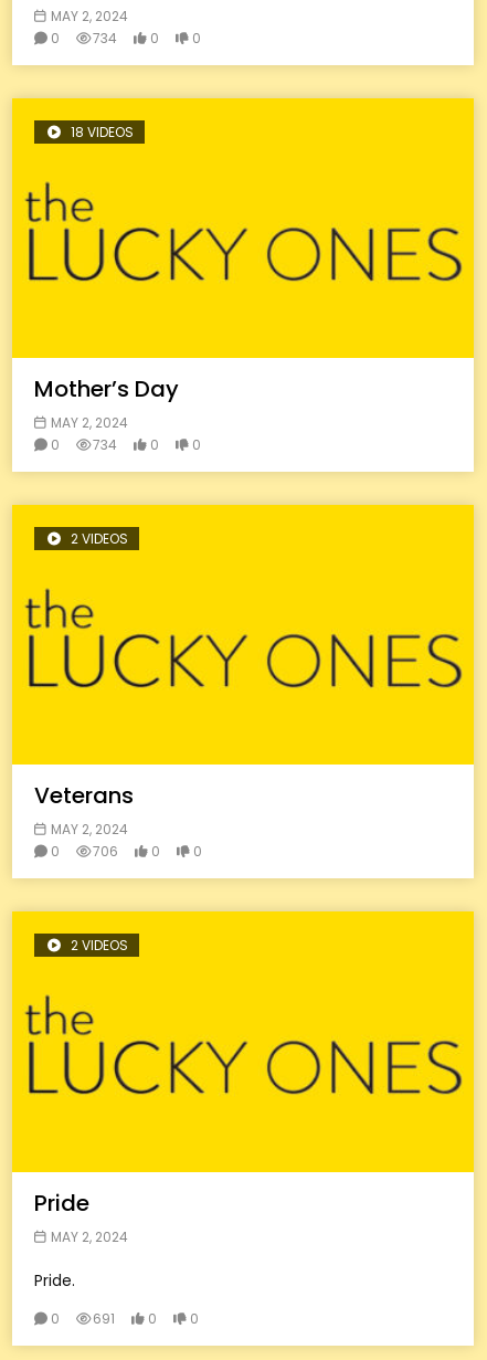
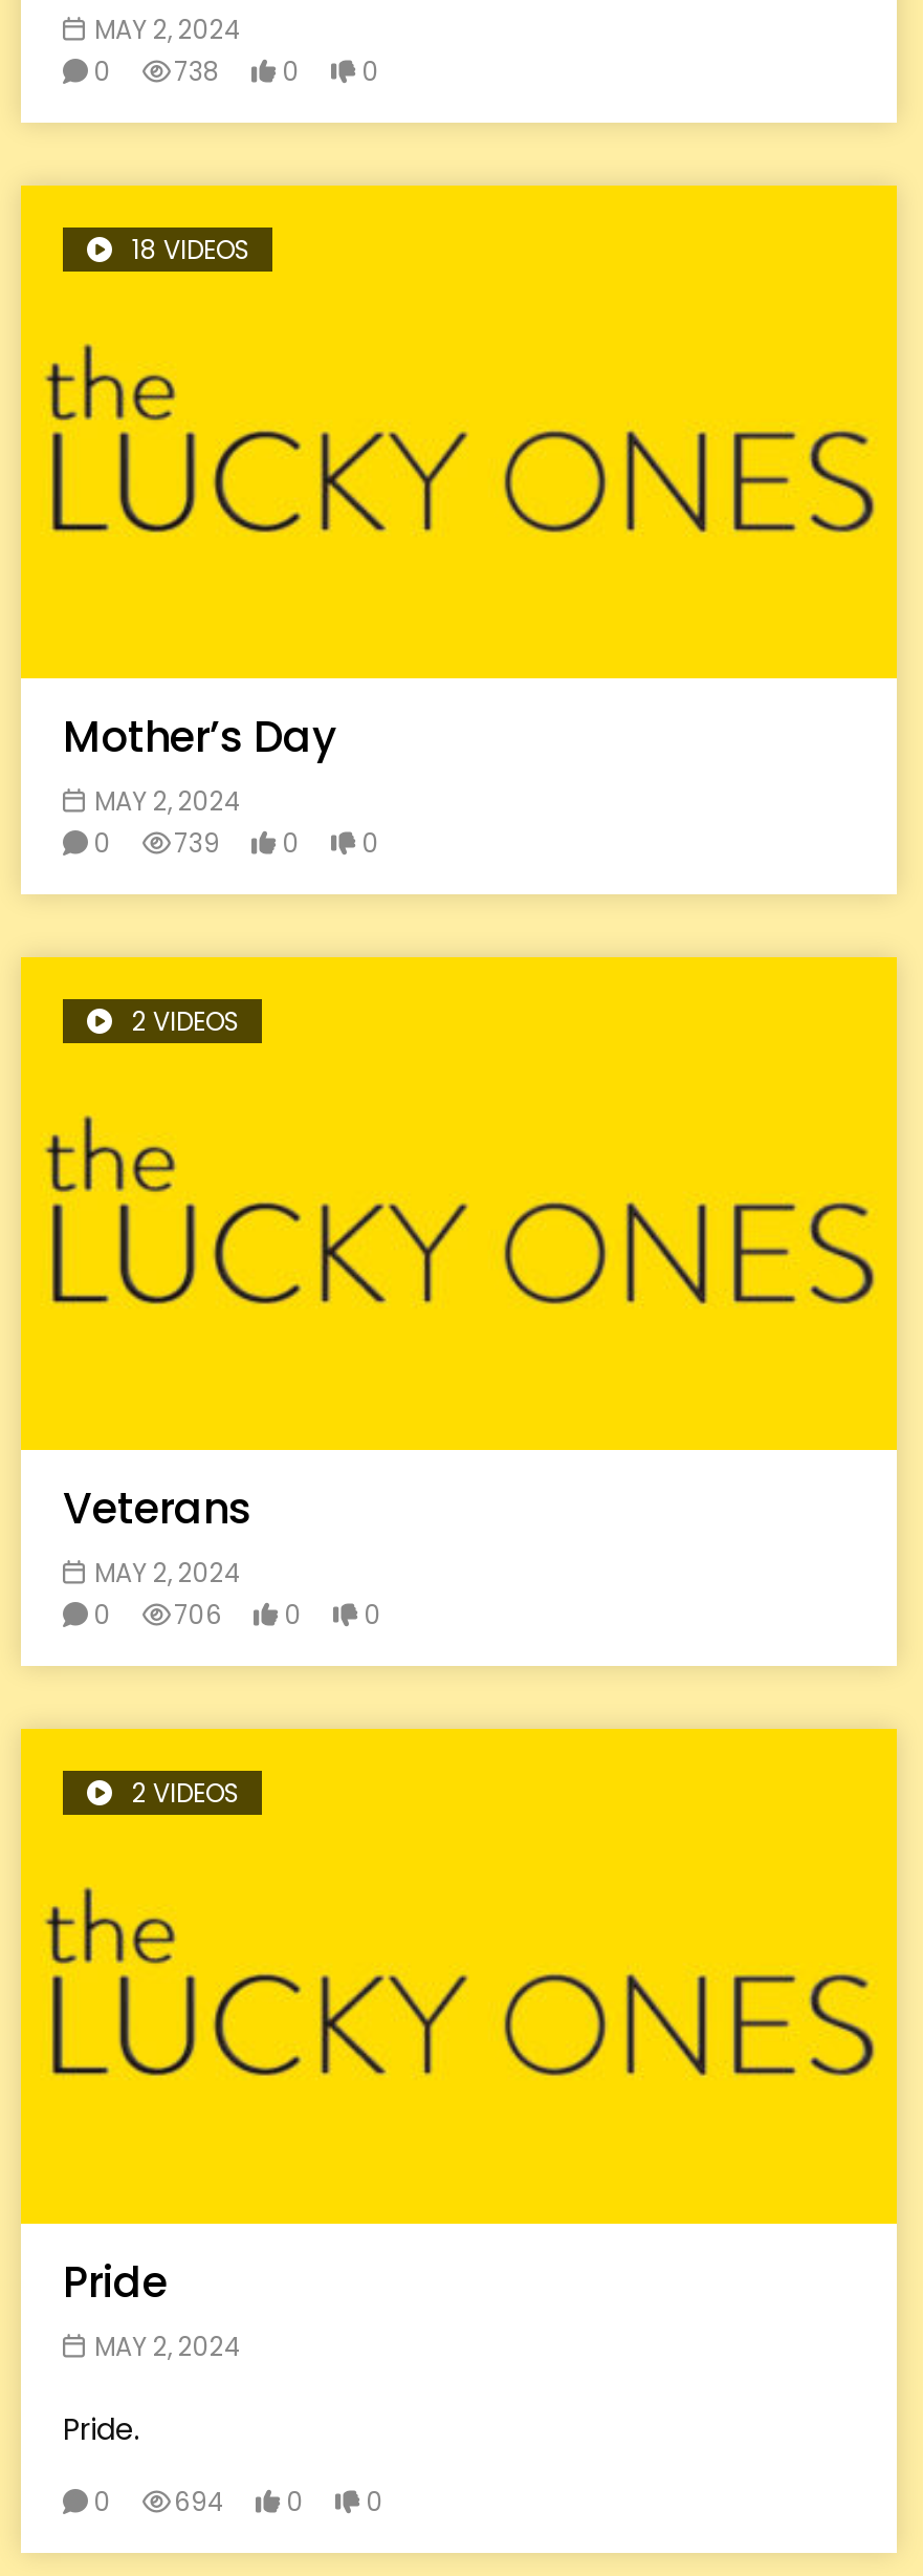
- 0 734 0 0
+ 0 738 0 0

- 0 734 0 0
+ 0 739 0 0

- 0 691 0 0
+ 0 694 0 0
